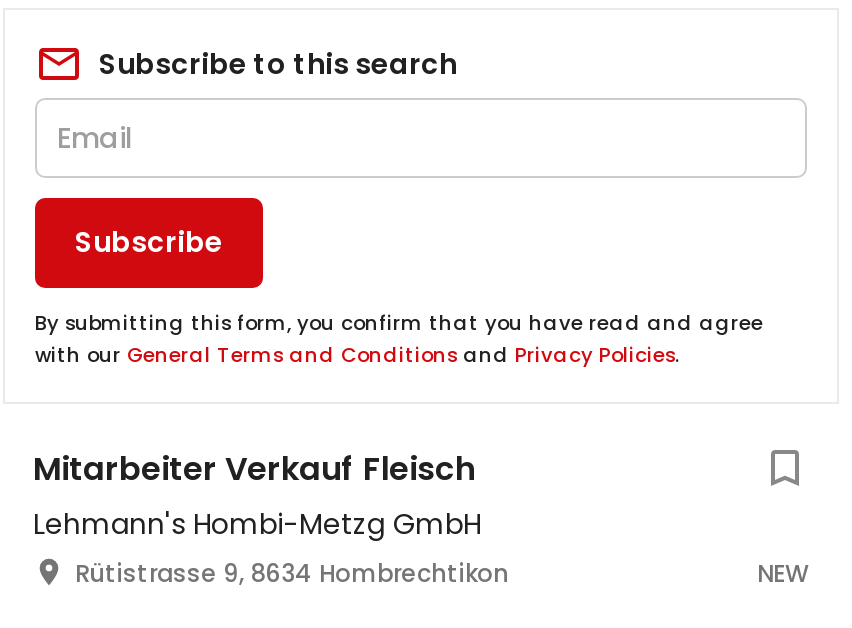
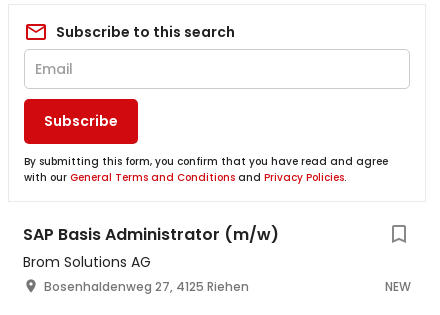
- Mitarbeiter Verkauf Fleisch
- Lehmann's Hombi-Metzg GmbH
- Rütistrasse 9, 8634 Hombrechtikon
+ SAP Basis Administrator (m/w)
+ Brom Solutions AG
+ Bosenhaldenweg 27, 4125 Riehen
